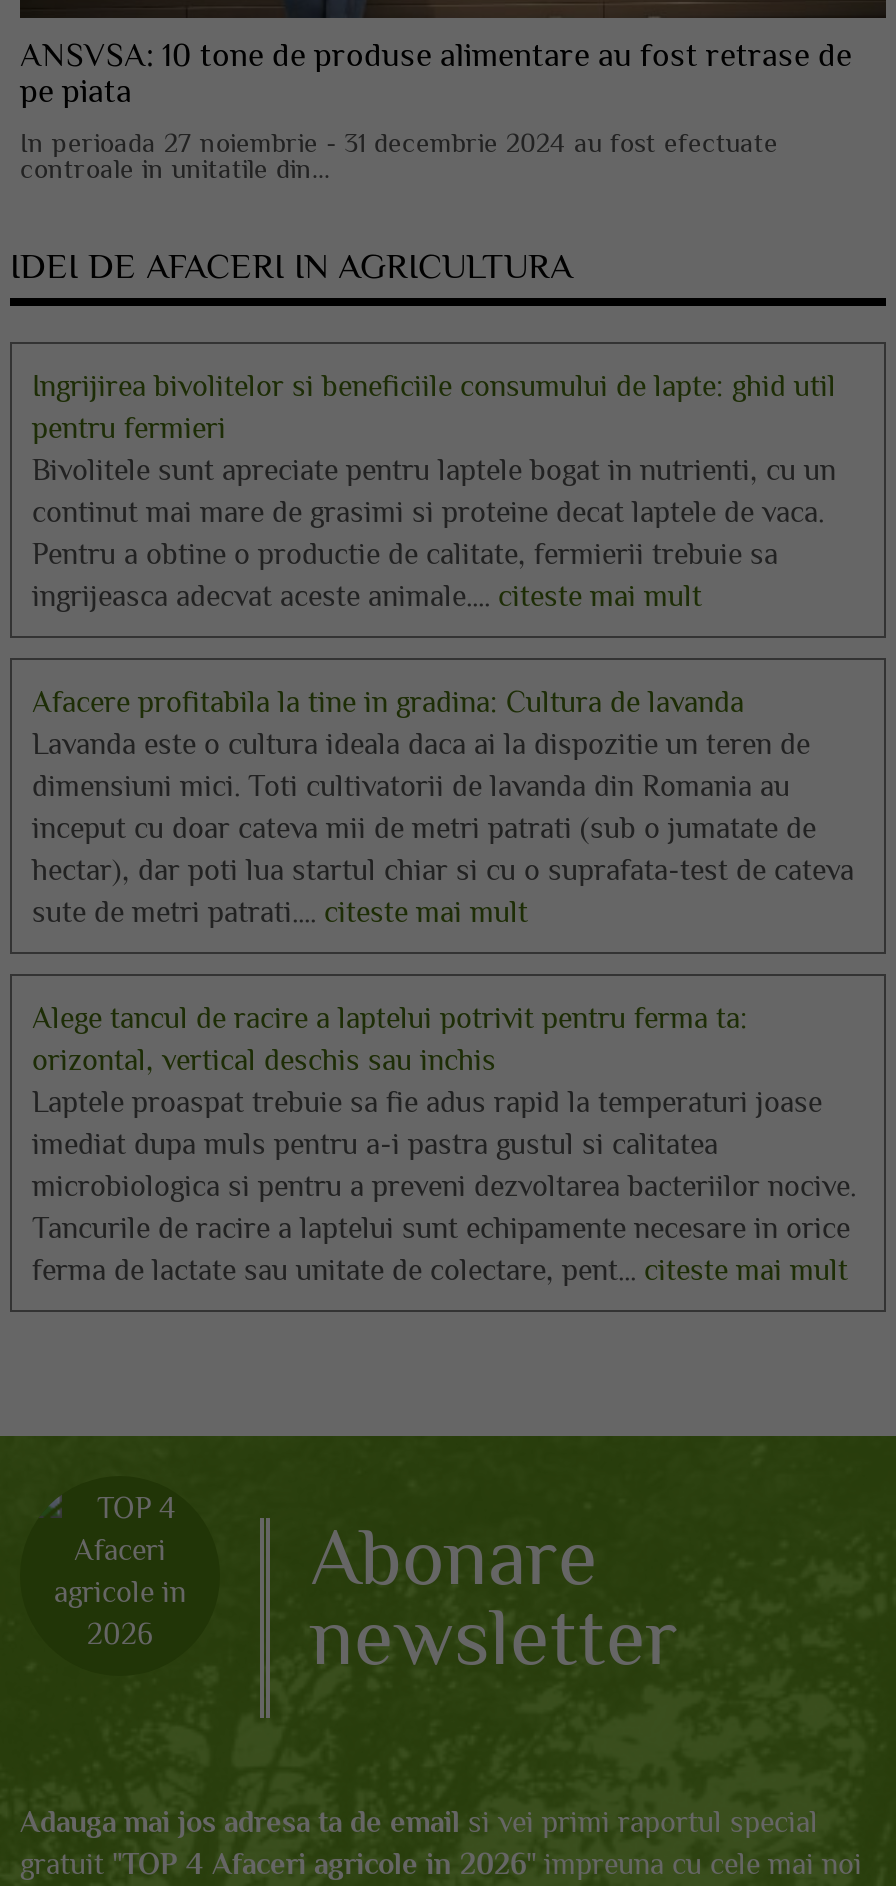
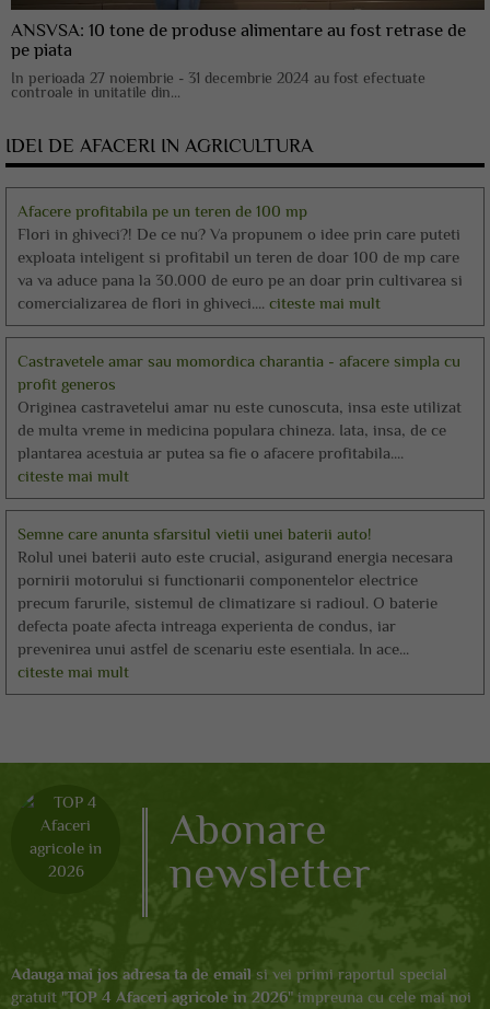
- Ingrijirea bivolitelor si beneficiile consumului de lapte: ghid util
- pentru fermieri
- Bivolitele sunt apreciate pentru laptele bogat in nutrienti, cu un
- continut mai mare de grasimi si proteine decat laptele de vaca.
- Pentru a obtine o productie de calitate, fermierii trebuie sa
- ingrijeasca adecvat aceste animale.... citeste mai mult
+ Afacere profitabila pe un teren de 100 mp
+ Flori in ghiveci?! De ce nu? Va propunem o idee prin care puteti
+ exploata inteligent si profitabil un teren de doar 100 de mp care
+ va va aduce pana la 30.000 de euro pe an doar prin cultivarea si
+ comercializarea de flori in ghiveci.... citeste mai mult

- Afacere profitabila la tine in gradina: Cultura de lavanda
- Lavanda este o cultura ideala daca ai la dispozitie un teren de
- dimensiuni mici. Toti cultivatorii de lavanda din Romania au
- inceput cu doar cateva mii de metri patrati (sub o jumatate de
- hectar), dar poti lua startul chiar si cu o suprafata-test de cateva
- sute de metri patrati.... citeste mai mult
+ Castravetele amar sau momordica charantia - afacere simpla cu
+ profit generos
+ Originea castravetelui amar nu este cunoscuta, insa este utilizat
+ de multa vreme in medicina populara chineza. Iata, insa, de ce
+ plantarea acestuia ar putea sa fie o afacere profitabila....
+ citeste mai mult

- Alege tancul de racire a laptelui potrivit pentru ferma ta:
- orizontal, vertical deschis sau inchis
- Laptele proaspat trebuie sa fie adus rapid la temperaturi joase
- imediat dupa muls pentru a-i pastra gustul si calitatea
- microbiologica si pentru a preveni dezvoltarea bacteriilor nocive.
- Tancurile de racire a laptelui sunt echipamente necesare in orice
- ferma de lactate sau unitate de colectare, pent... citeste mai mult
+ Semne care anunta sfarsitul vietii unei baterii auto!
+ Rolul unei baterii auto este crucial, asigurand energia necesara
+ pornirii motorului si functionarii componentelor electrice
+ precum farurile, sistemul de climatizare si radioul. O baterie
+ defecta poate afecta intreaga experienta de condus, iar
+ prevenirea unui astfel de scenariu este esentiala. In ace...
+ citeste mai mult
